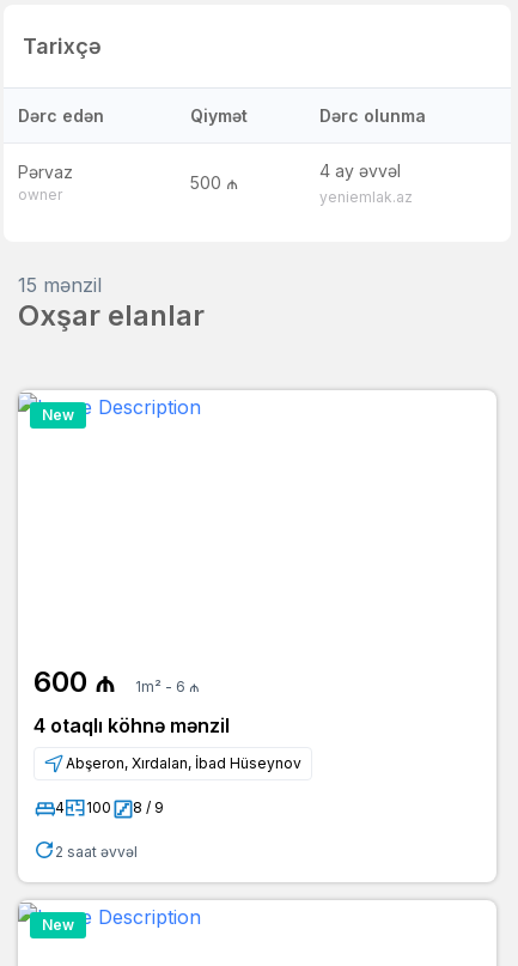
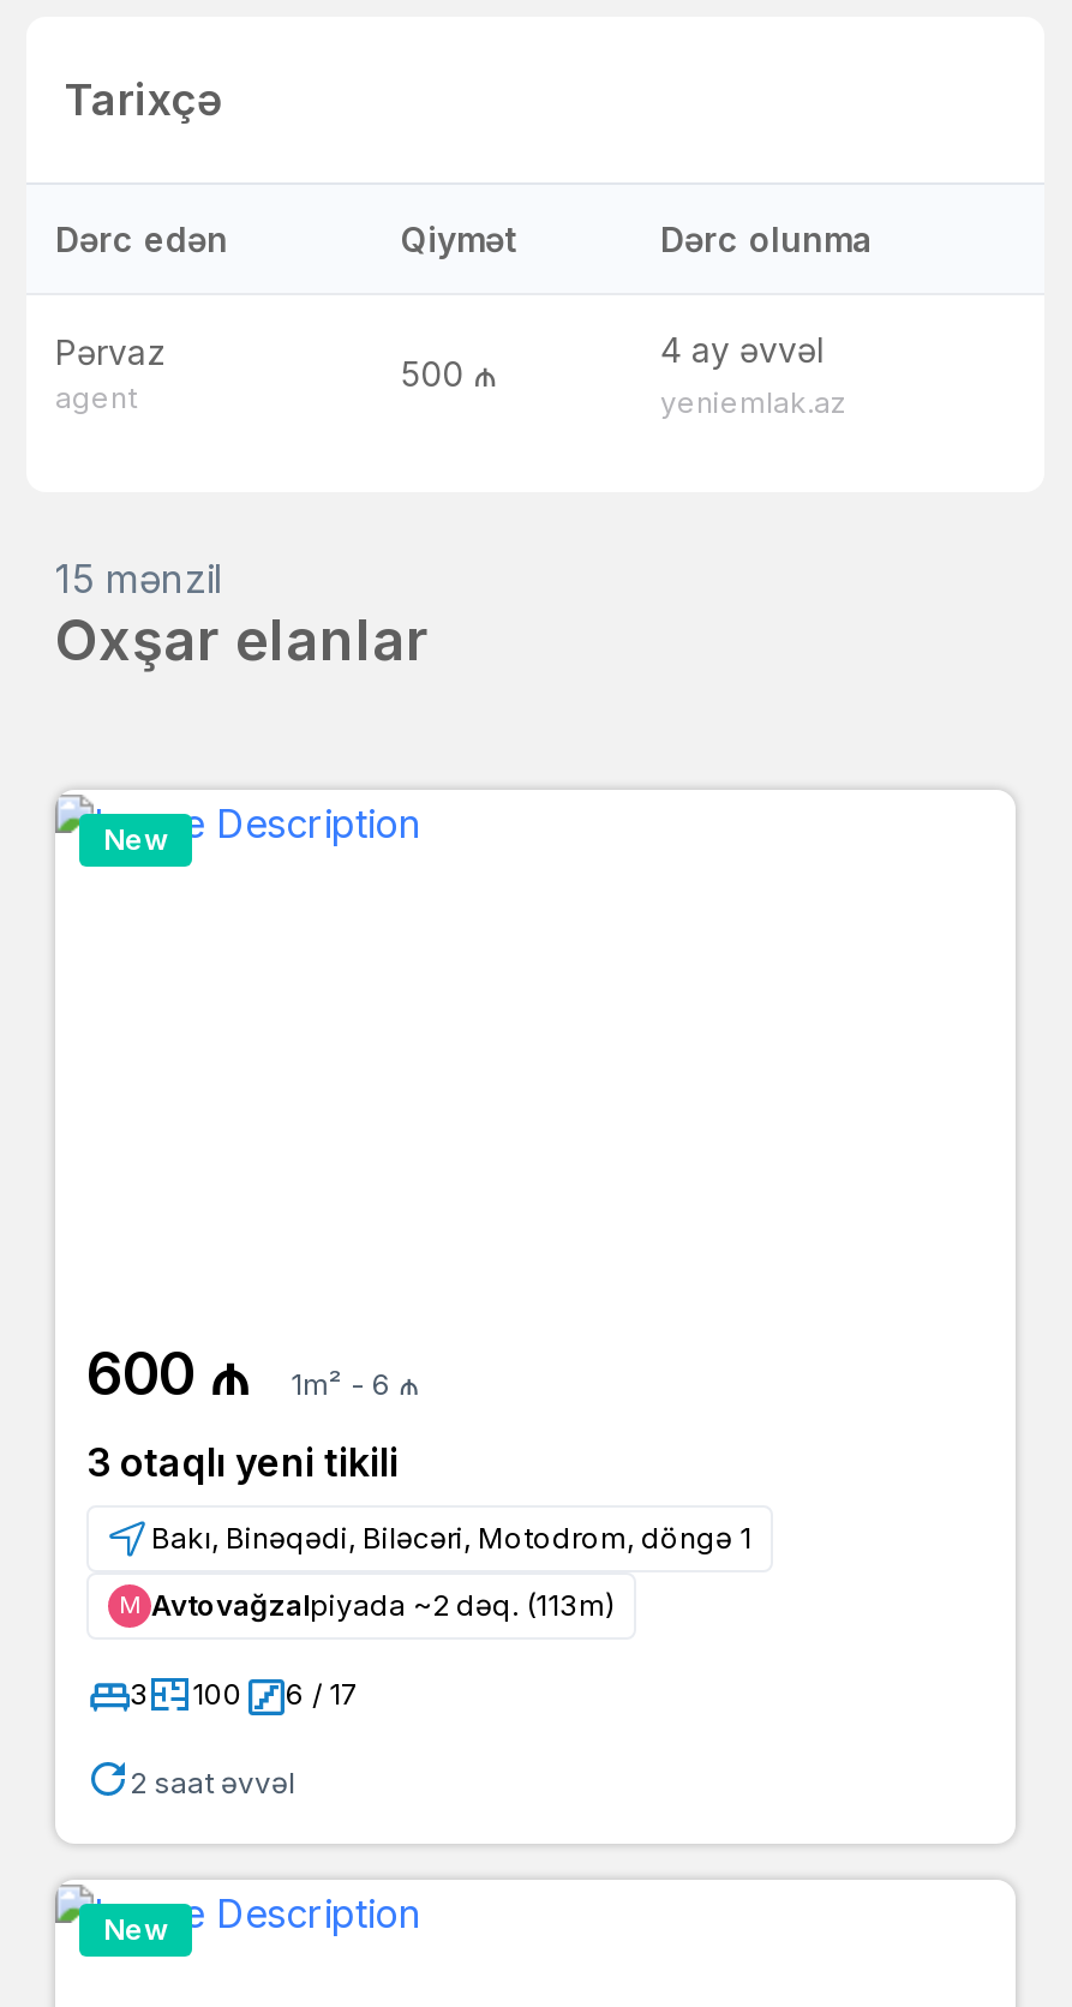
- owner
+ agent

- 4 otaqlı köhnə mənzil
- Abşeron, Xırdalan, İbad Hüseynov
- 4
+ 3 otaqlı yeni tikili
+ Bakı, Binəqədi, Biləcəri, Motodrom, döngə 1
+ Μ Avtovağzalpiyada ~2 dəq. (113m)
+ 3

- 8 / 9
+ 6 / 17
